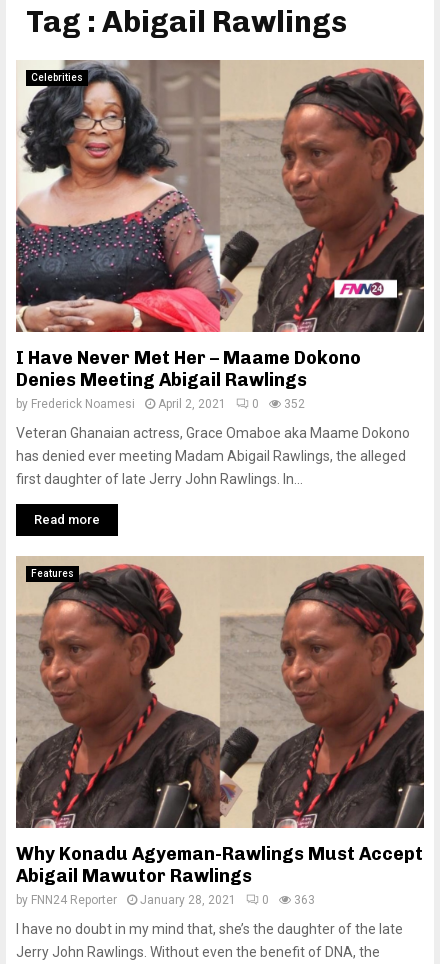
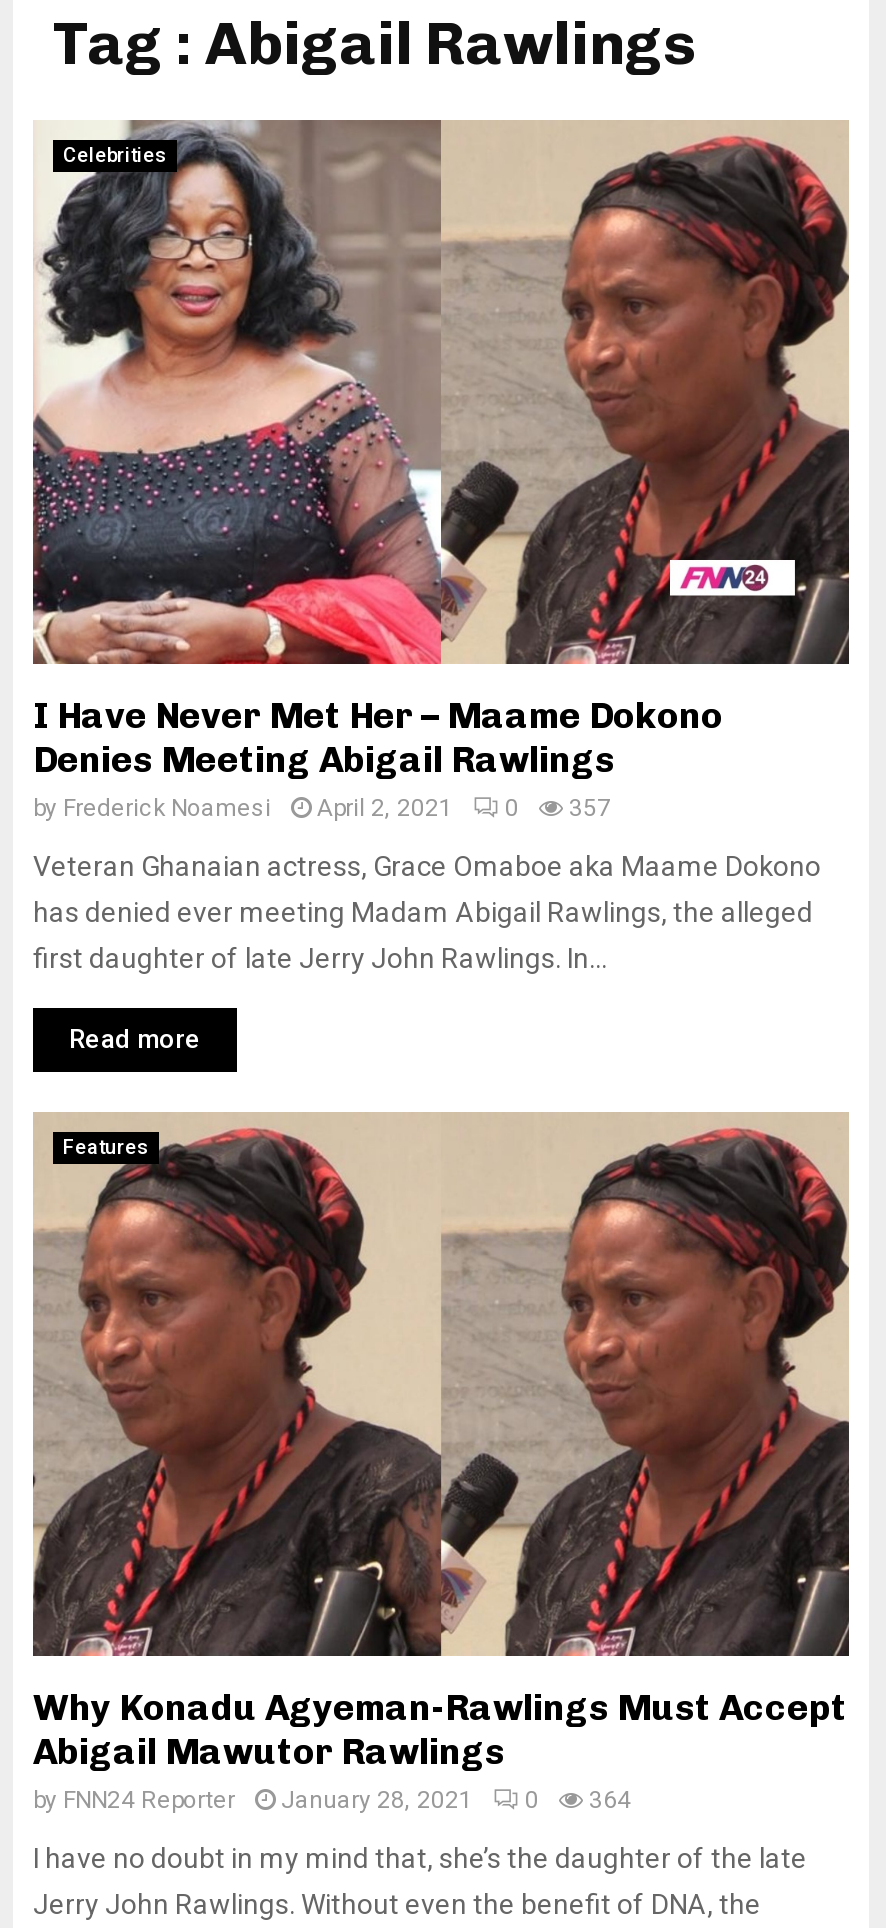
- by Frederick Noamesi April 2, 2021 0 352
+ by Frederick Noamesi April 2, 2021 0 357

- by FNN24 Reporter January 28, 2021 0 363
+ by FNN24 Reporter January 28, 2021 0 364
